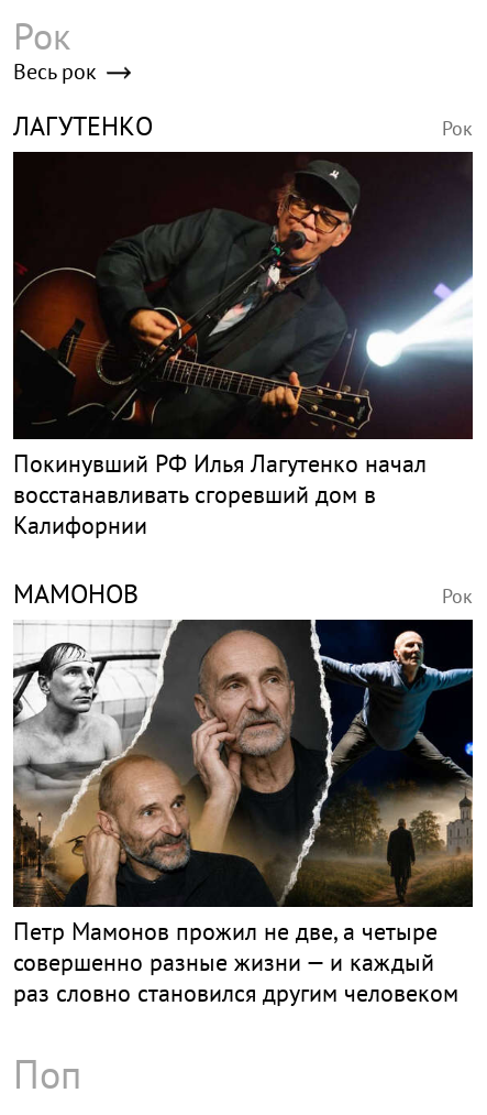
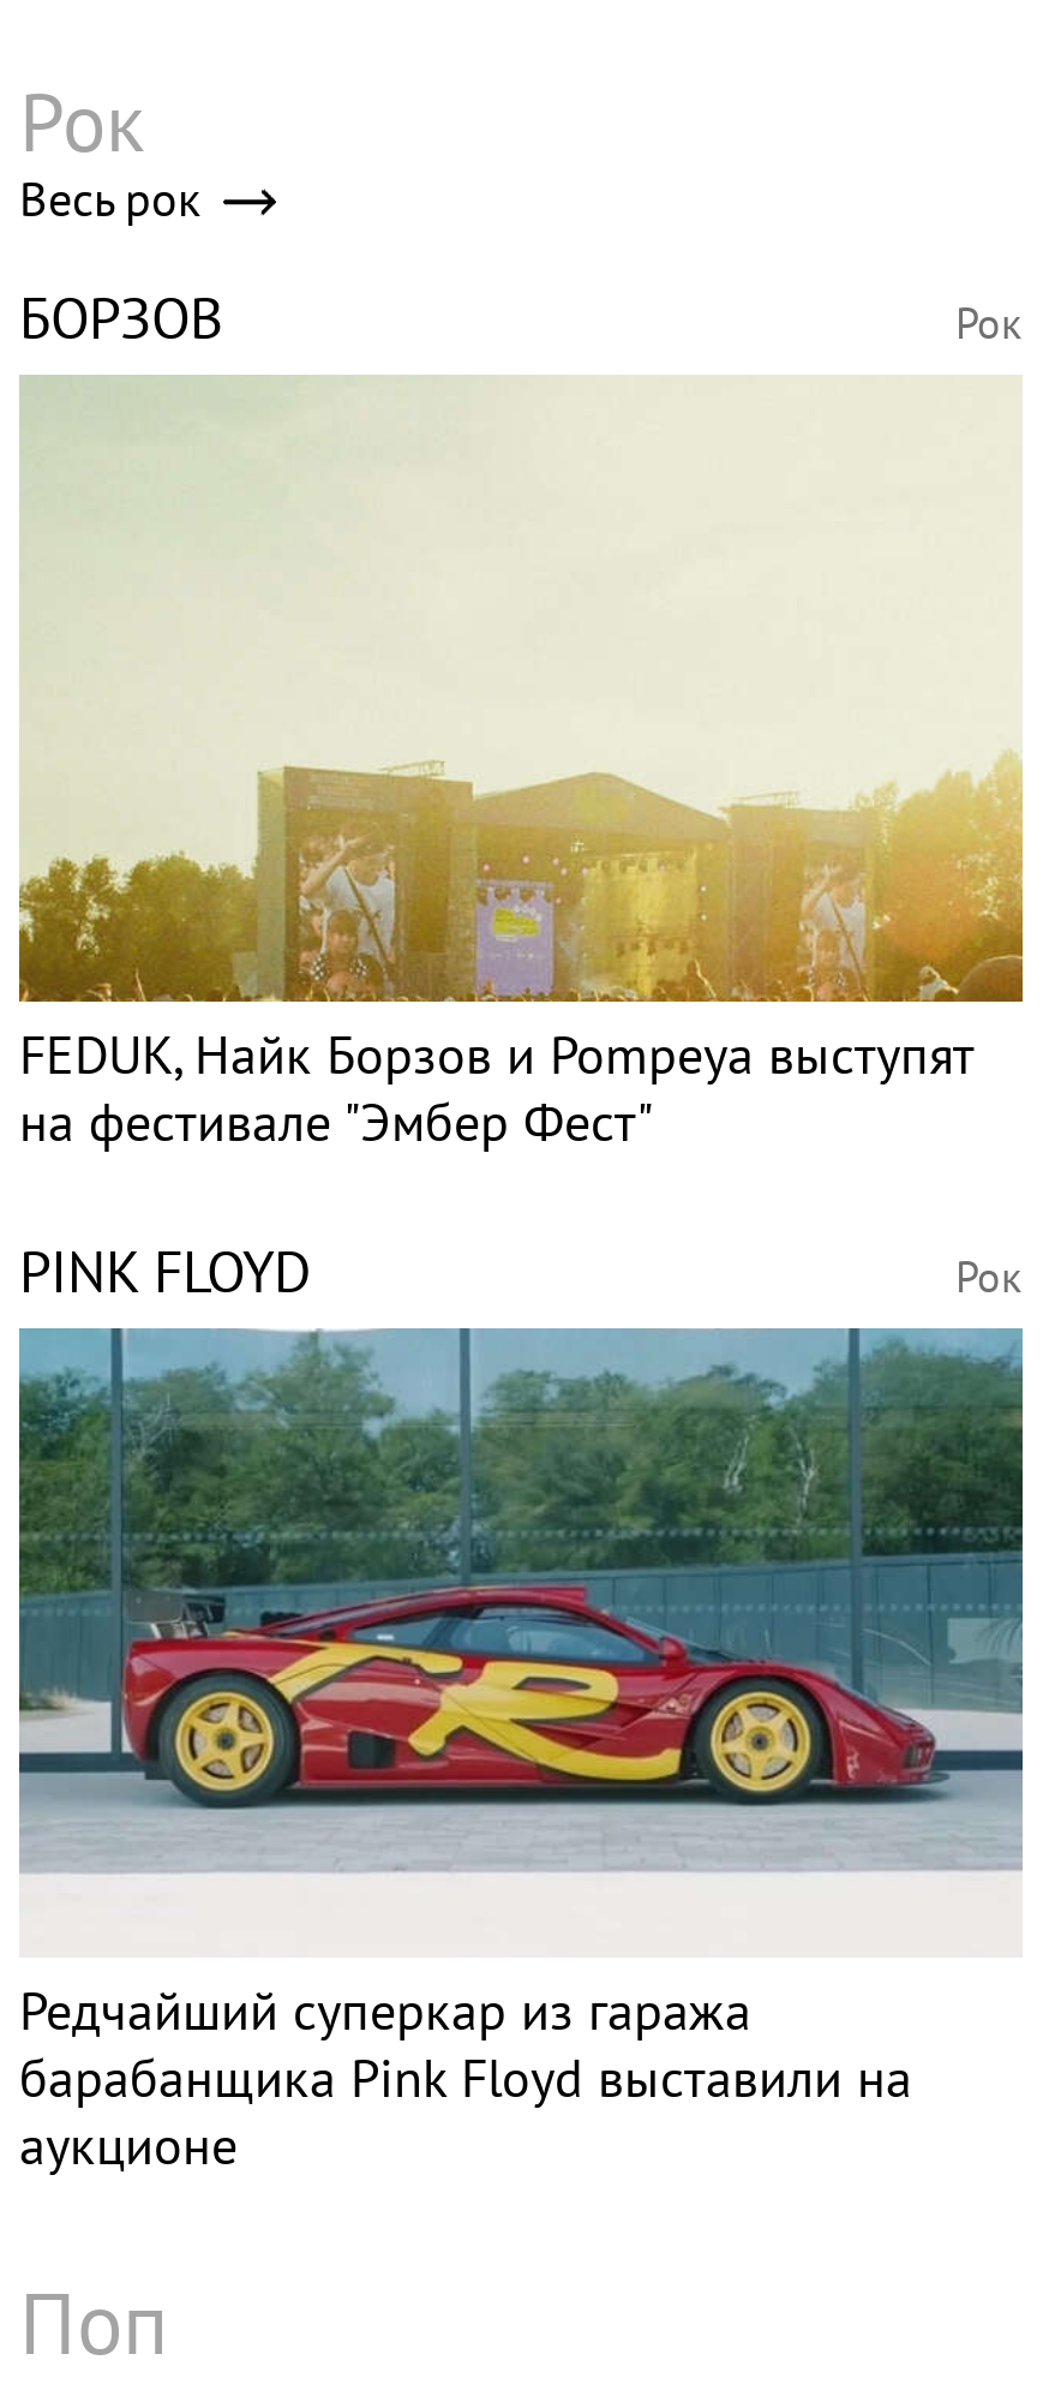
- ЛАГУТЕНКО
+ БОРЗОВ

- [image]
- Покинувший РФ Илья Лагутенко начал
- восстанавливать сгоревший дом в
- Калифорнии
+ [image]
+ FEDUK, Найк Борзов и Pompeya выступят
+ на фестивале "Эмбер Фест"

- МАМОНОВ
+ PINK FLOYD

- [image]
- Петр Мамонов прожил не две, а четыре
- совершенно разные жизни — и каждый
- раз словно становился другим человеком
+ [image]
+ Редчайший суперкар из гаража
+ барабанщика Pink Floyd выставили на
+ аукционе
